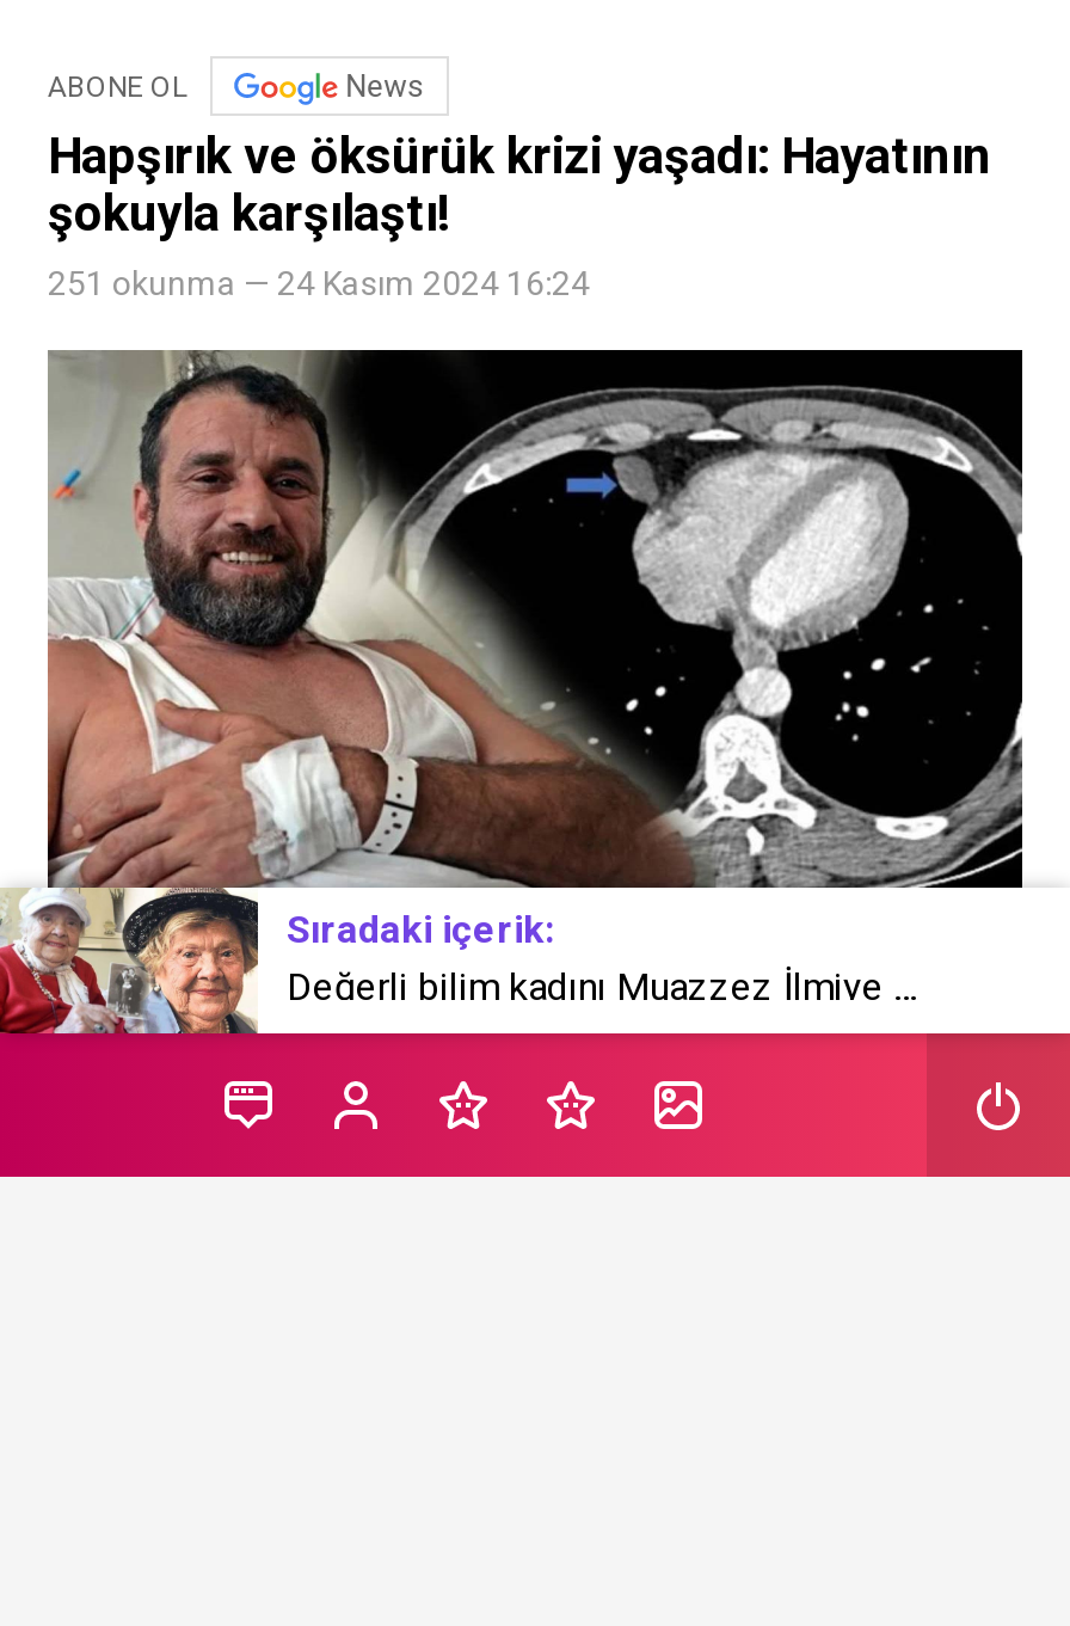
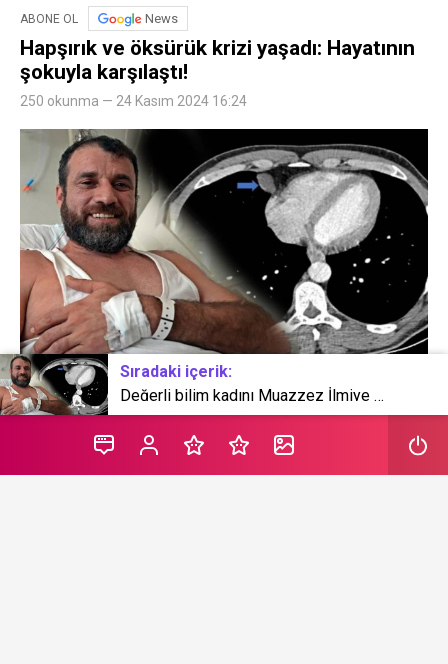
- 251 okunma — 24 Kasım 2024 16:24
+ 250 okunma — 24 Kasım 2024 16:24

- [image]
+ [image]
